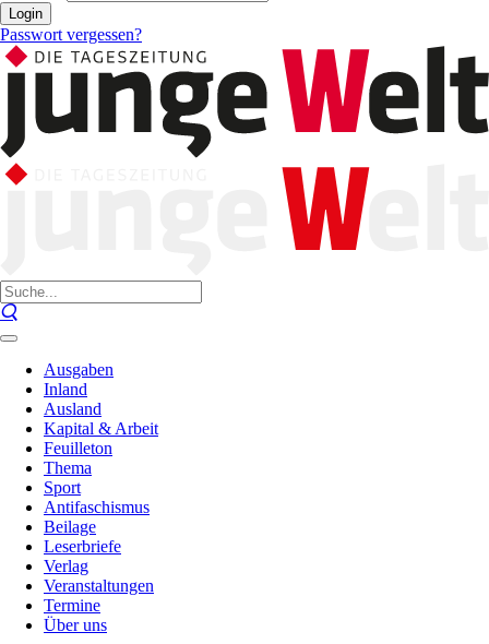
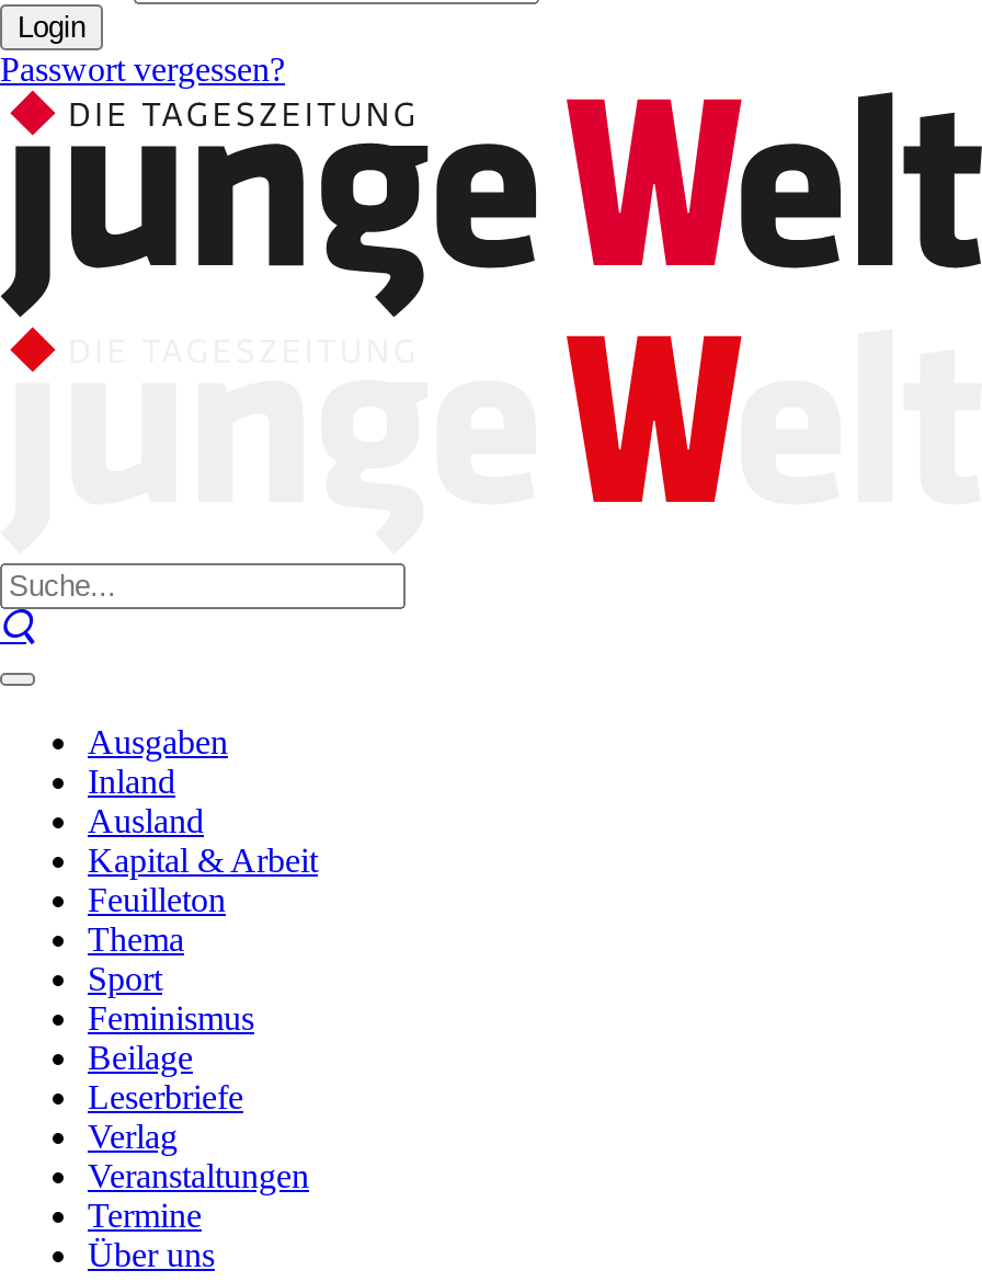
- Antifaschismus
+ Feminismus
